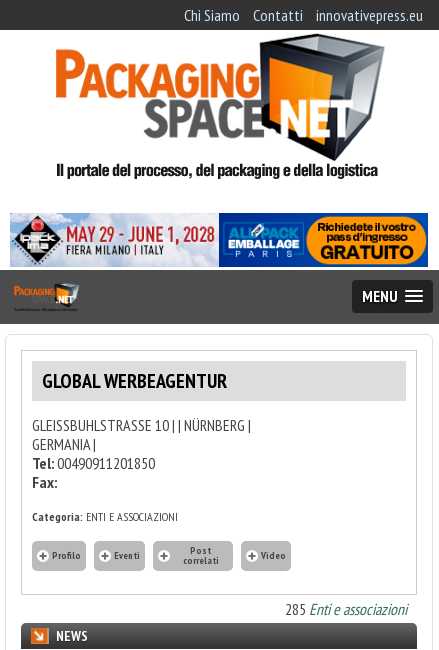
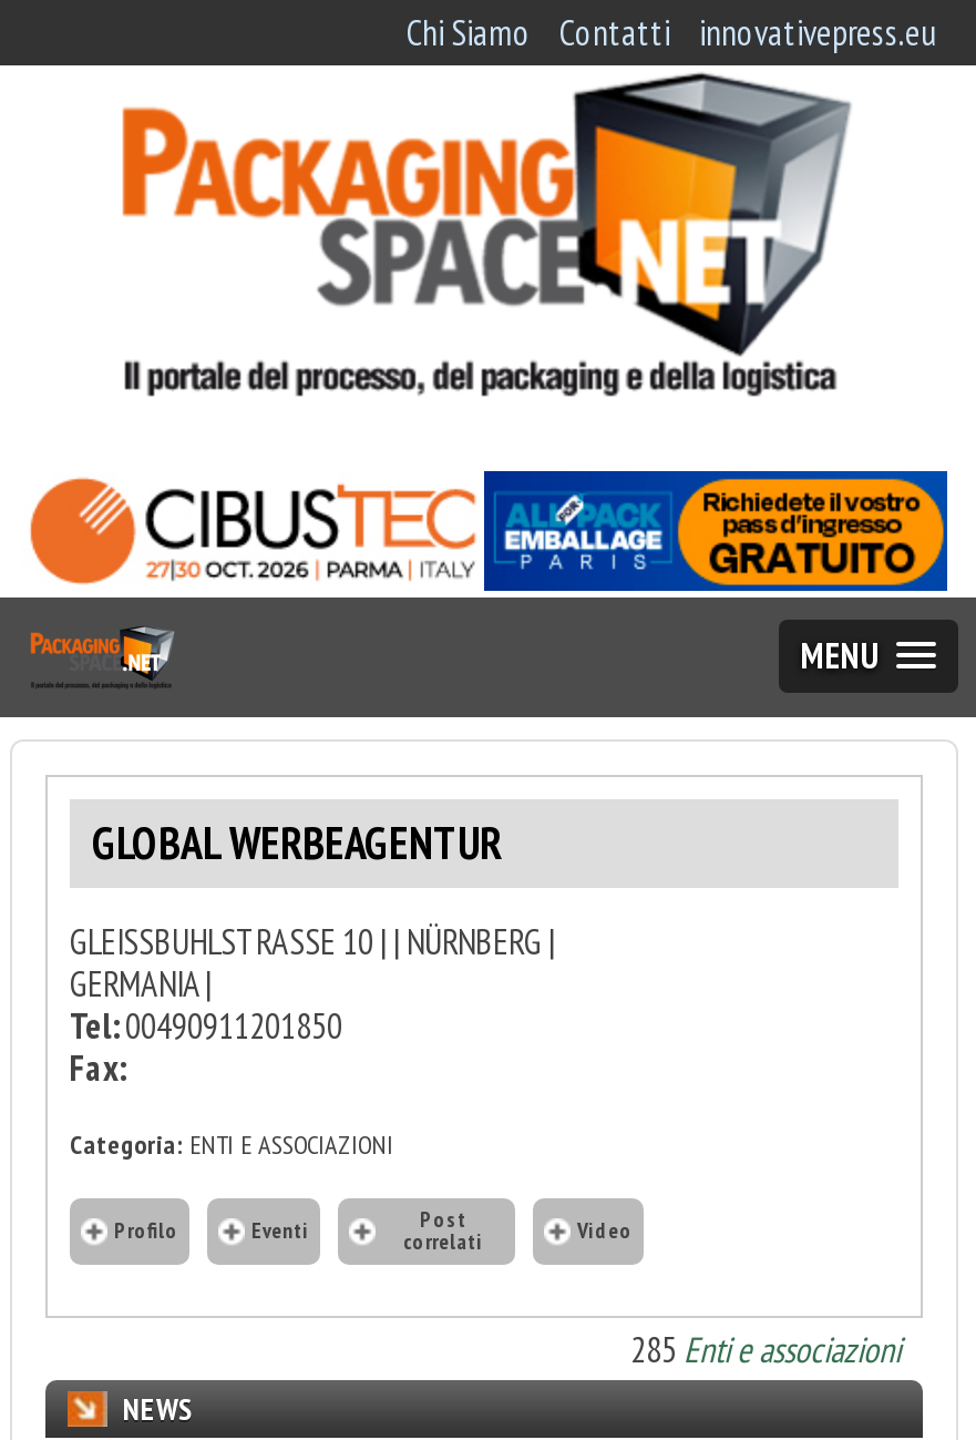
- [image]
+ [image]
